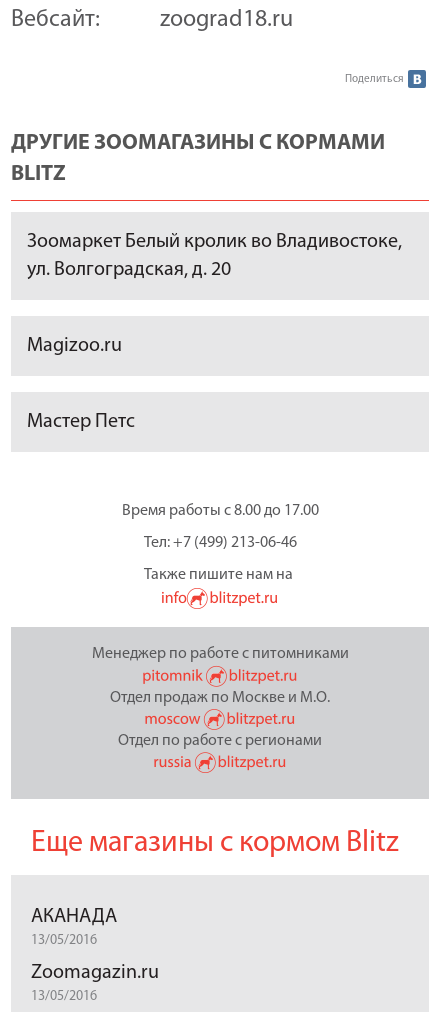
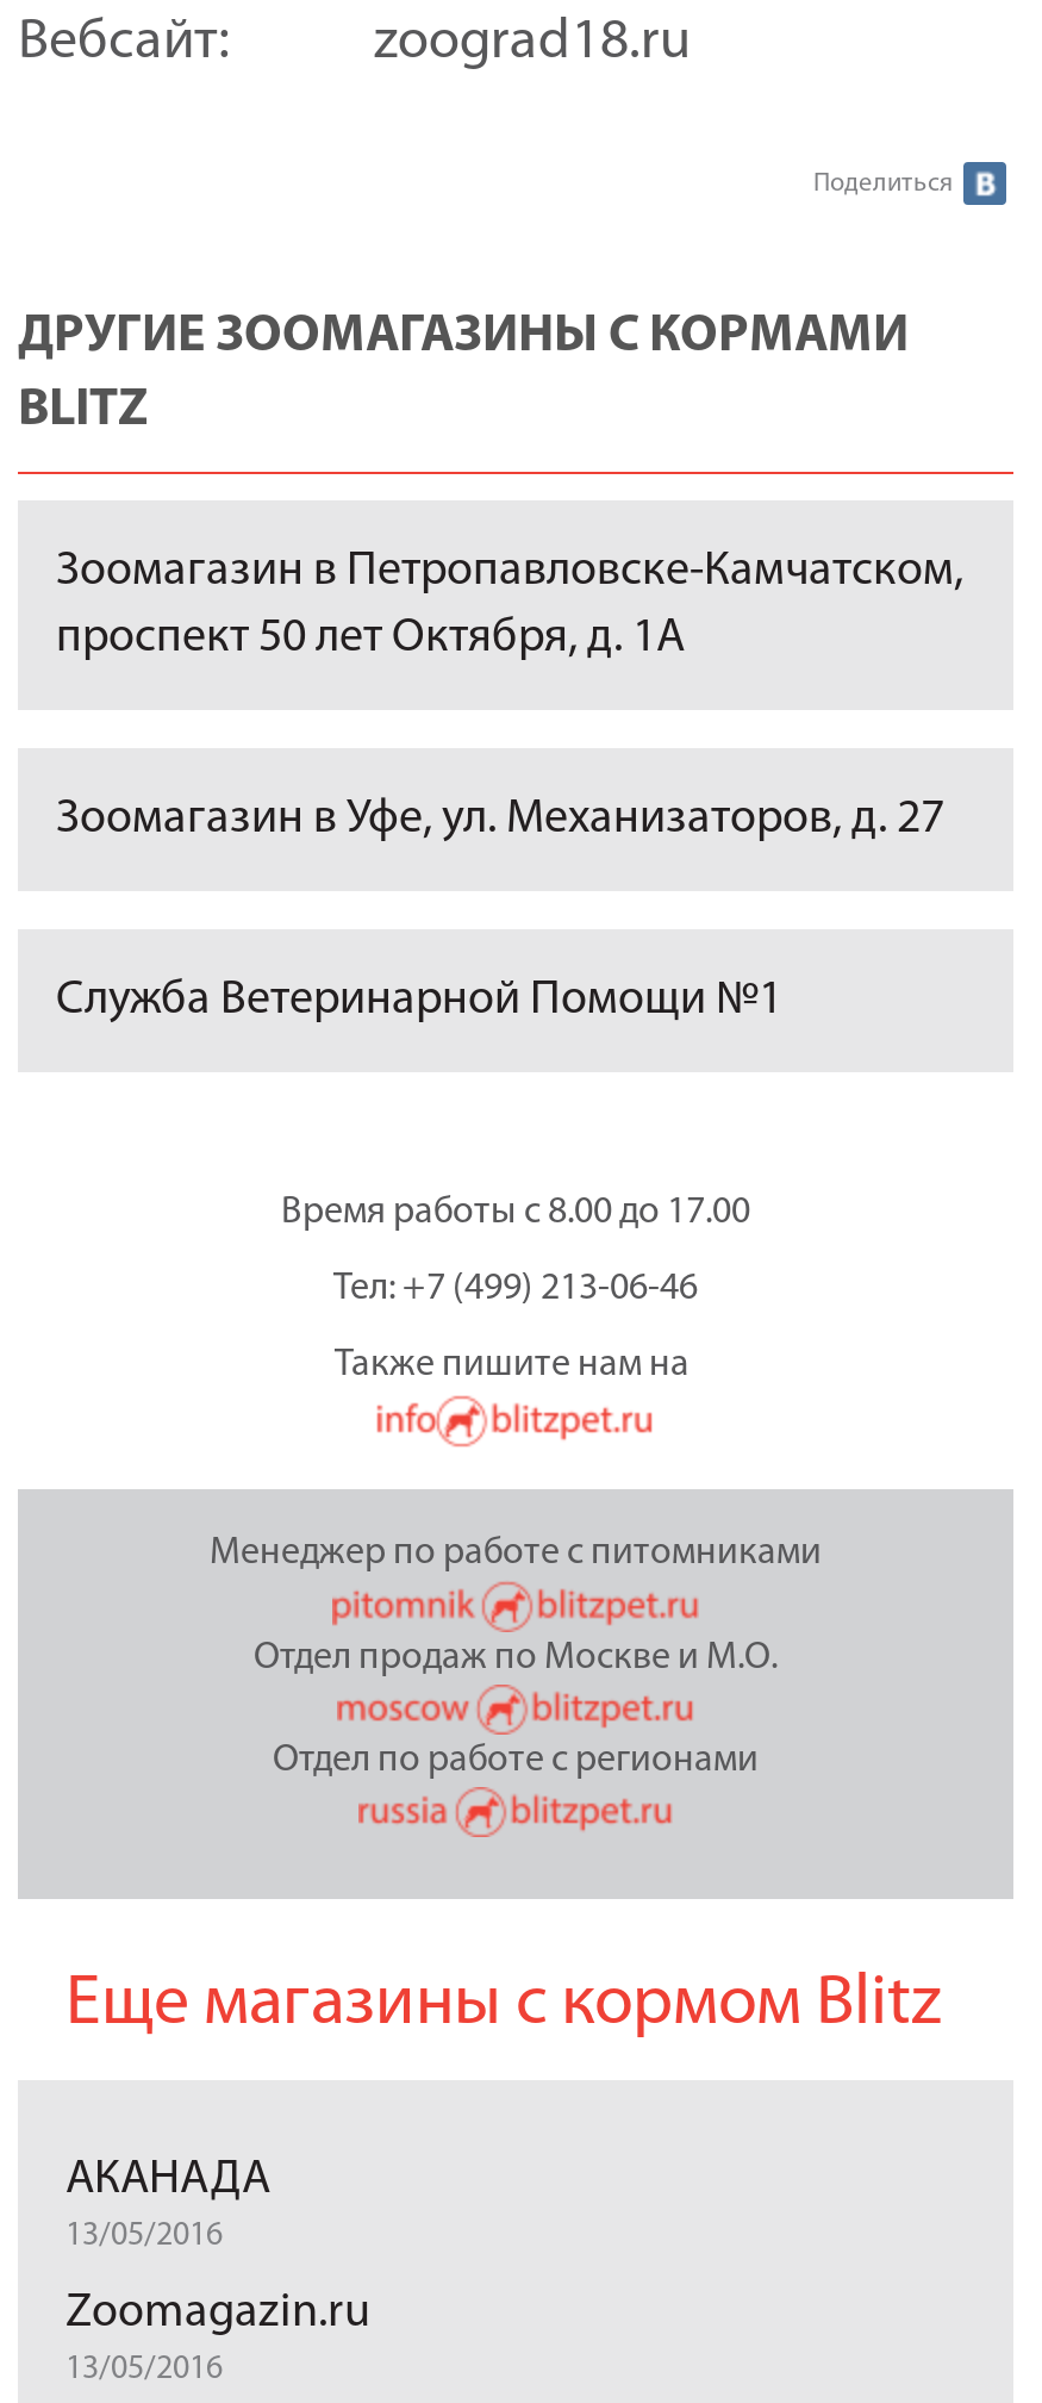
- Зоомаркет Белый кролик во Владивостоке,
- ул. Волгоградская, д. 20
+ Зоомагазин в Петропавловске-Камчатском,
+ проспект 50 лет Октября, д. 1А

- Magizoo.ru
+ Зоомагазин в Уфе, ул. Механизаторов, д. 27

- Мастер Петс
+ Служба Ветеринарной Помощи №1
